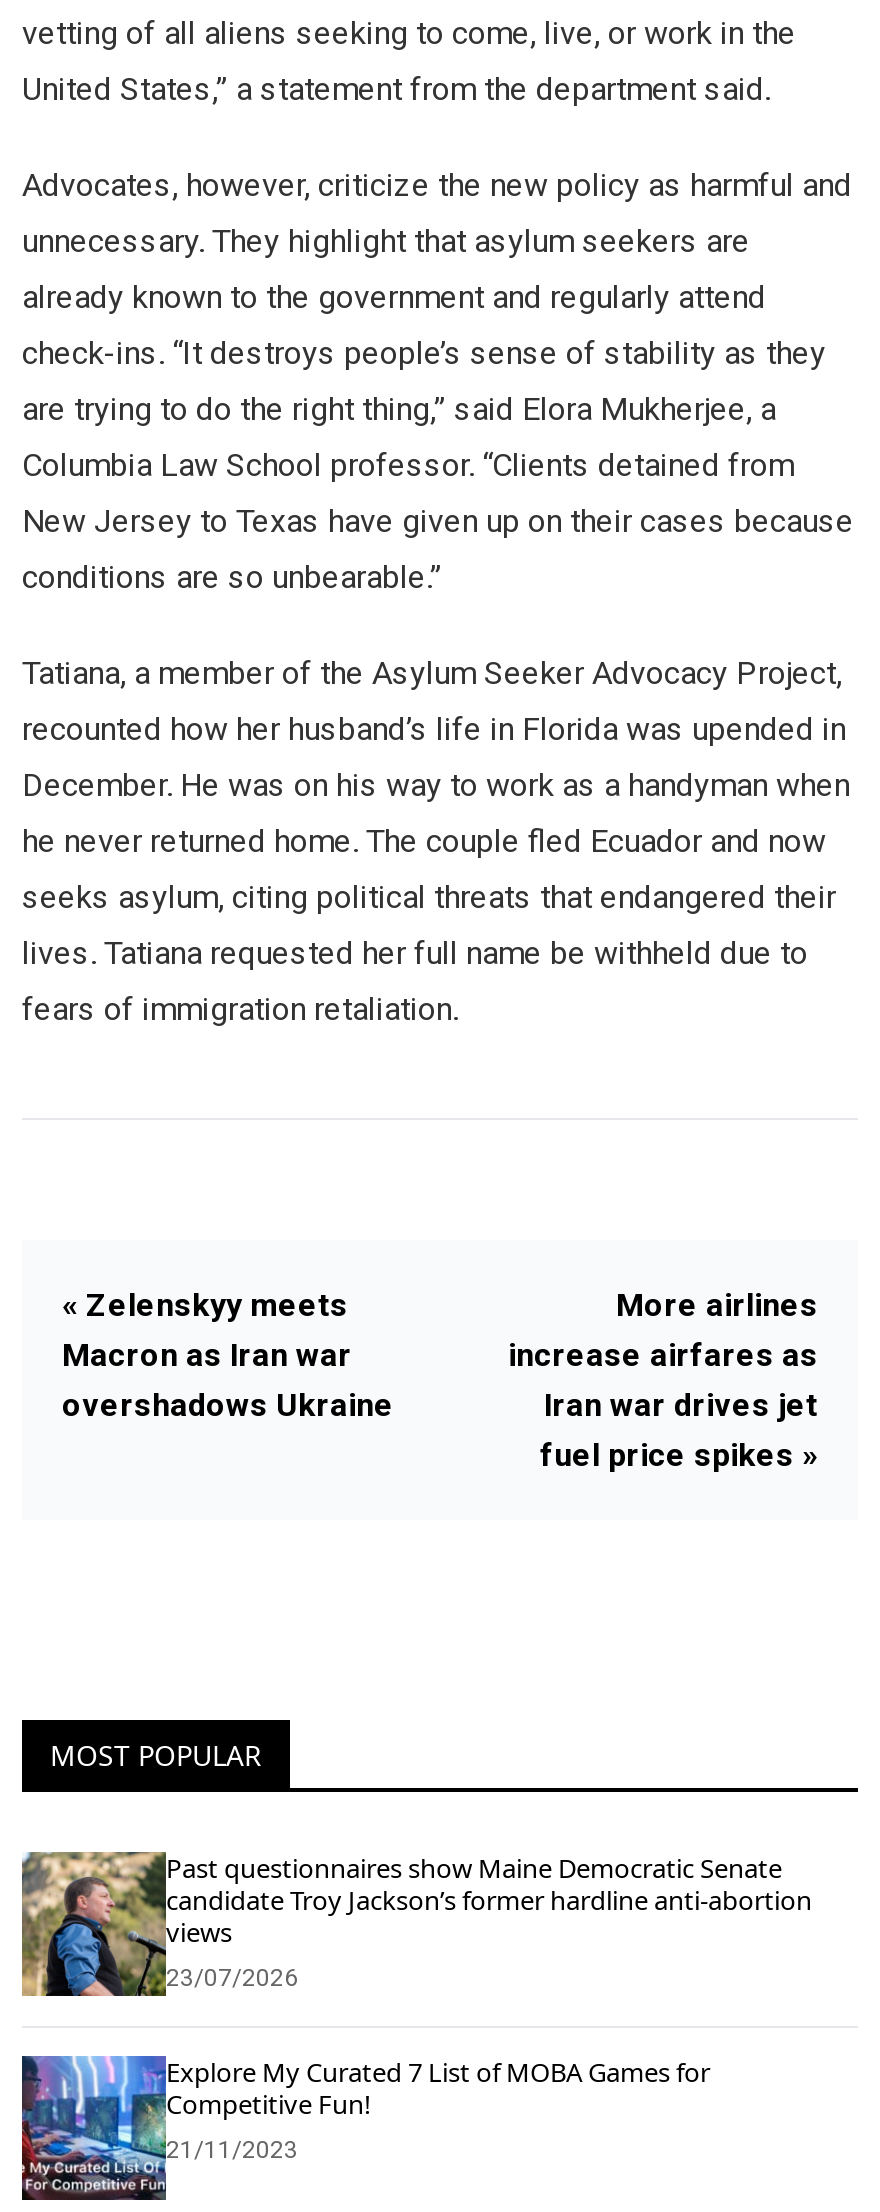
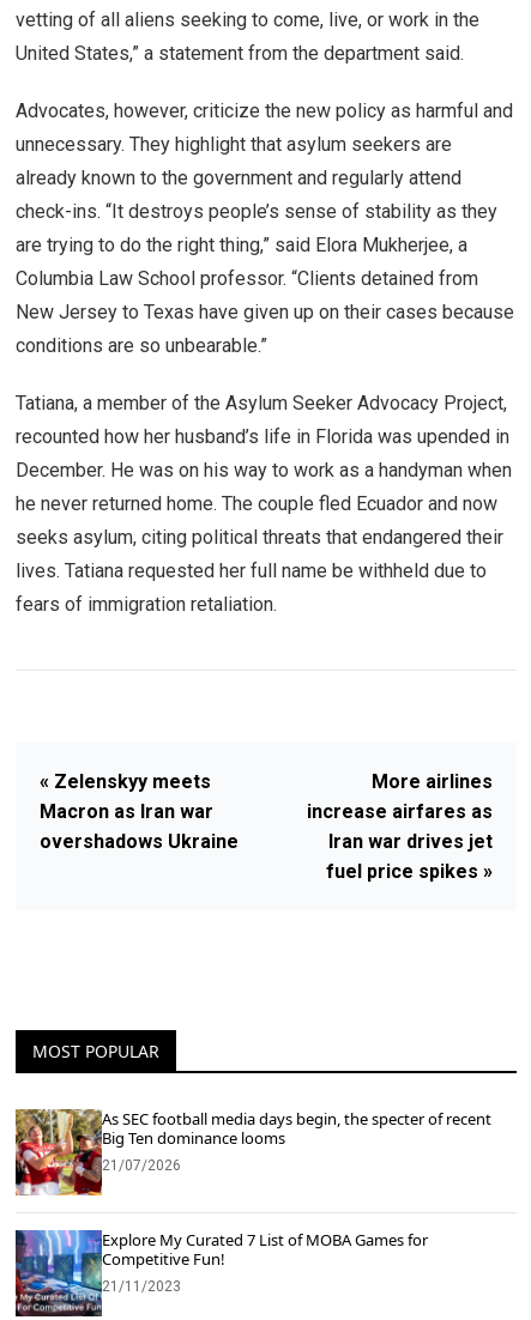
- [image]
- Past questionnaires show Maine Democratic Senate
- candidate Troy Jackson’s former hardline anti-abortion
- views
- 23/07/2026
+ [image]
+ As SEC football media days begin, the specter of recent
+ Big Ten dominance looms
+ 21/07/2026
